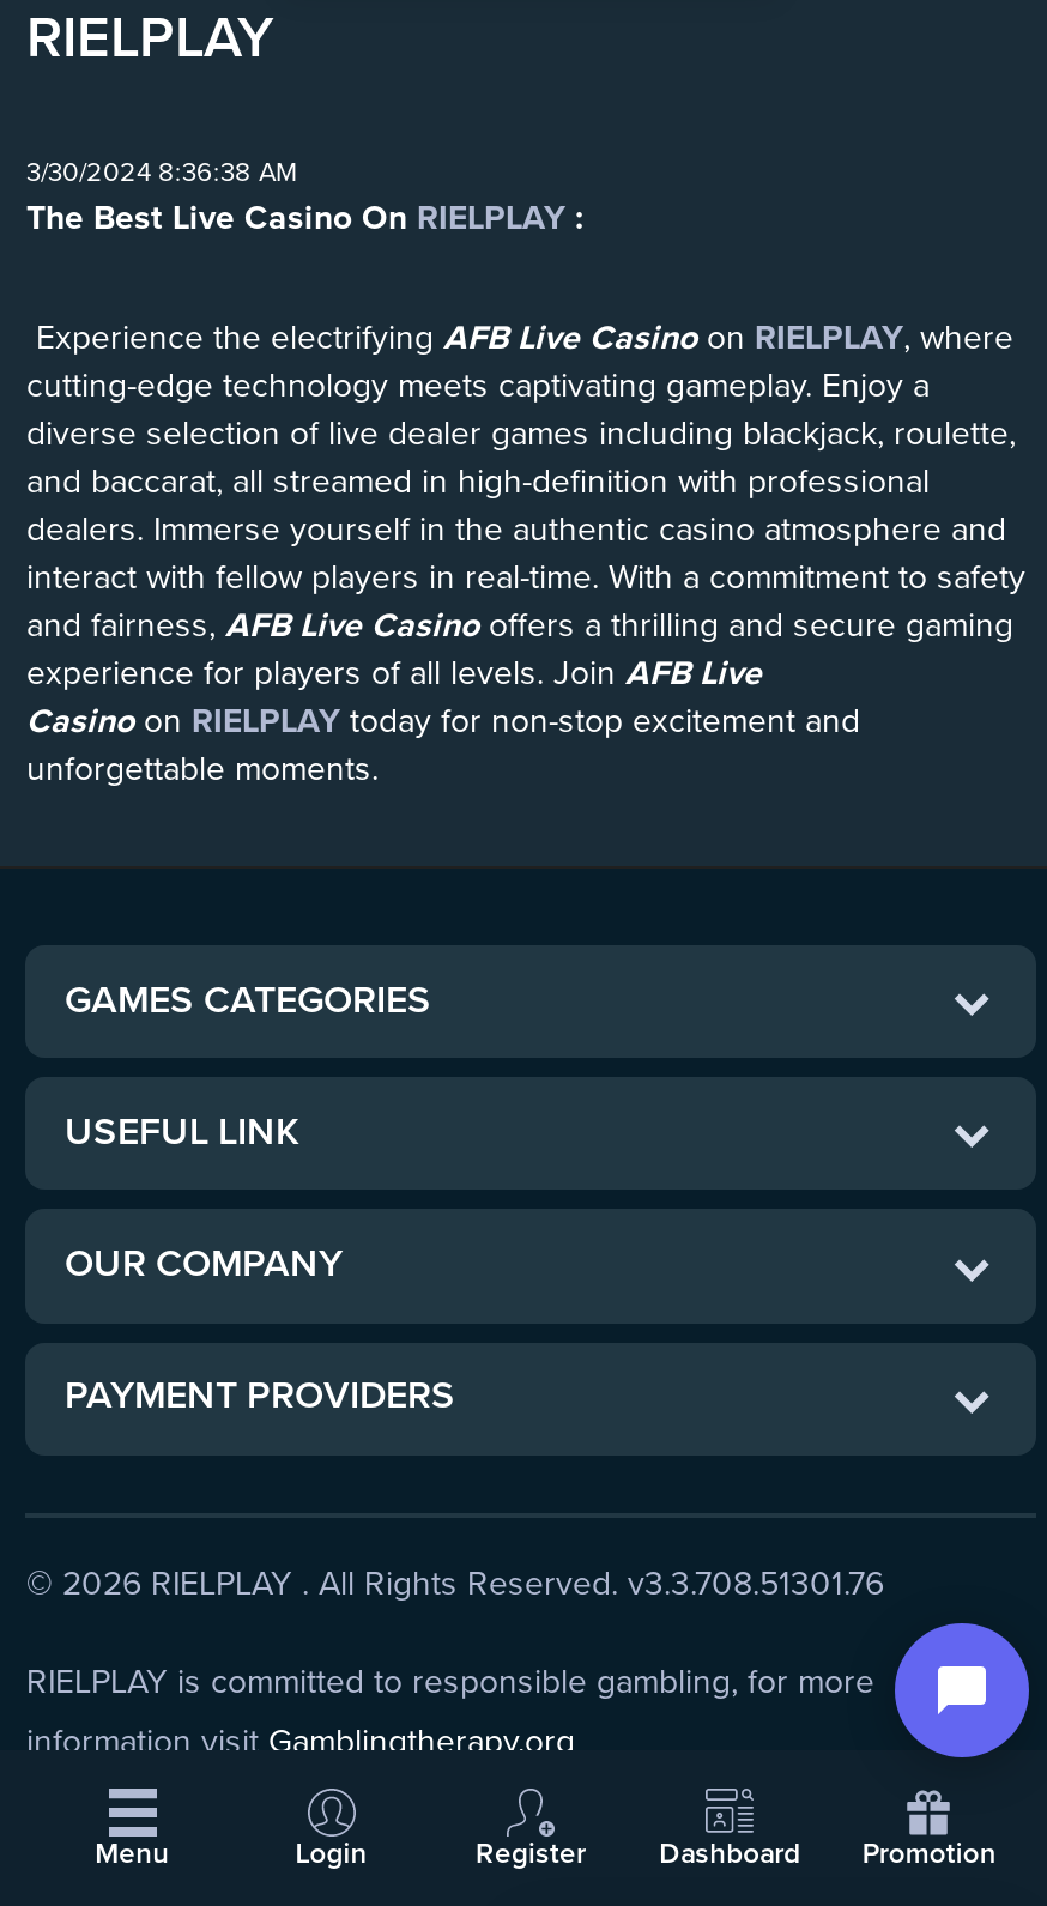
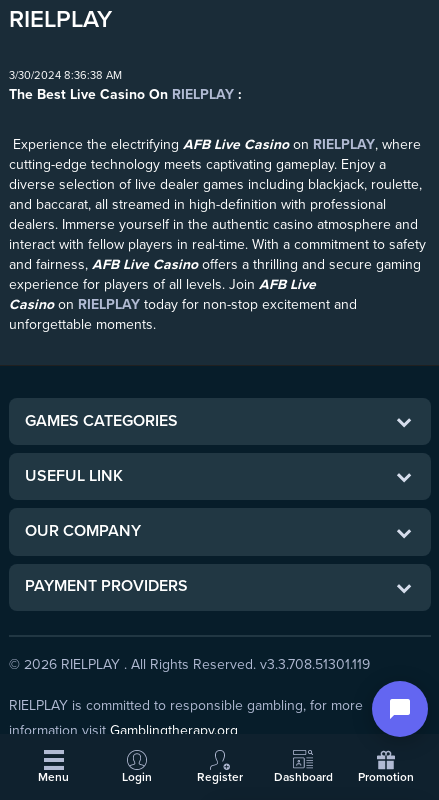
- © 2026 RIELPLAY . All Rights Reserved. v3.3.708.51301.76
+ © 2026 RIELPLAY . All Rights Reserved. v3.3.708.51301.119
